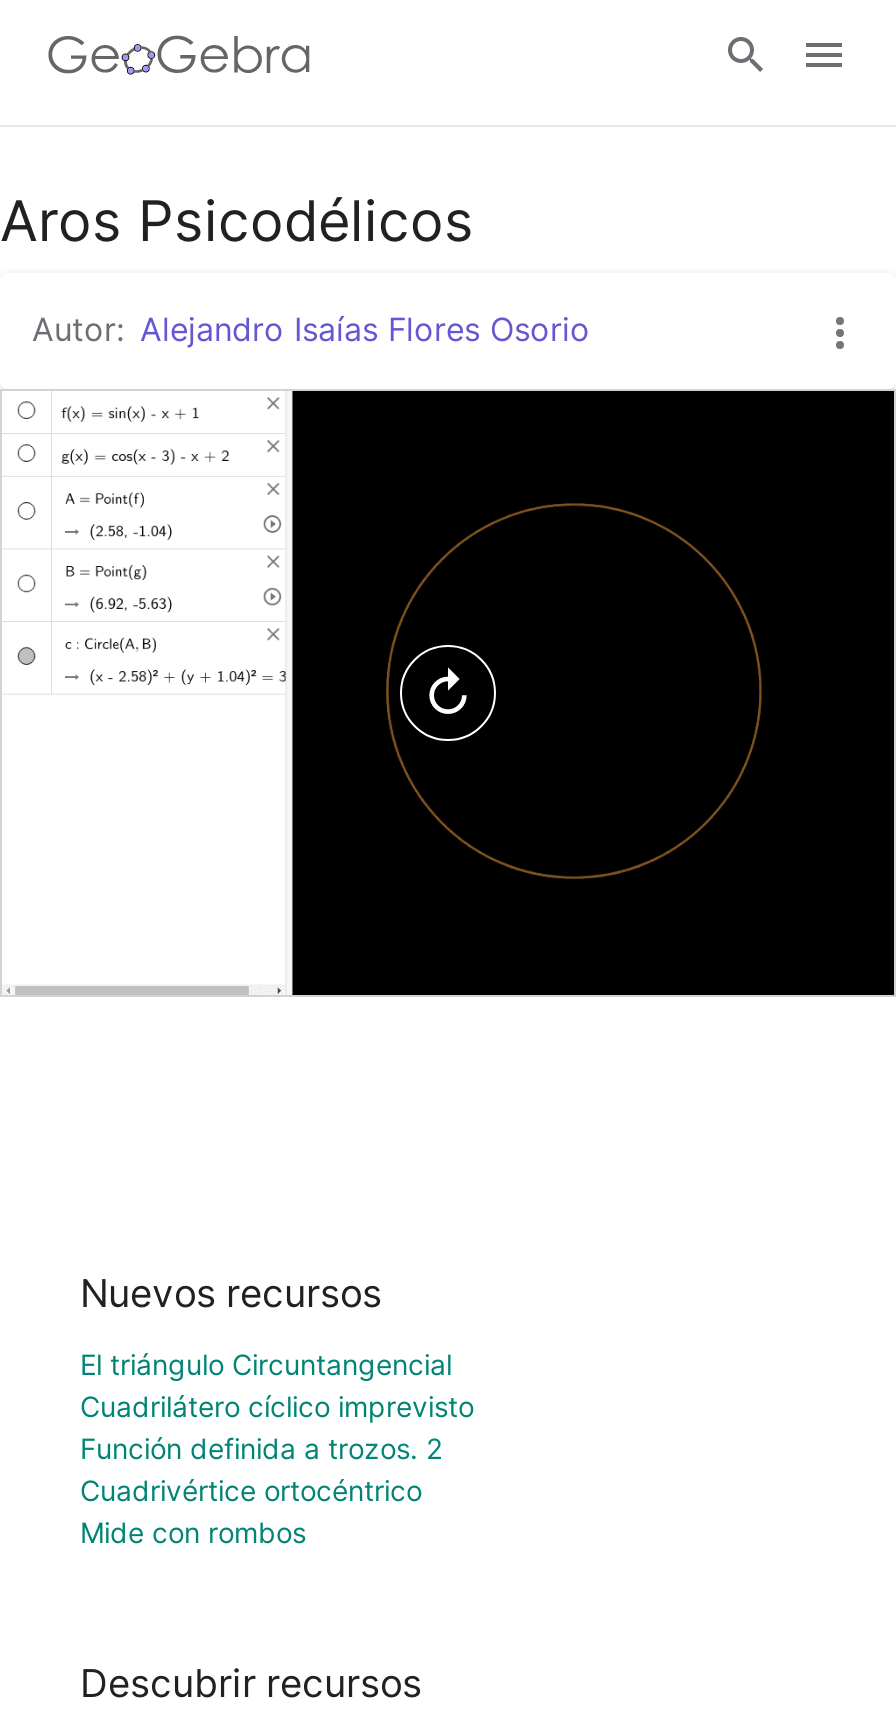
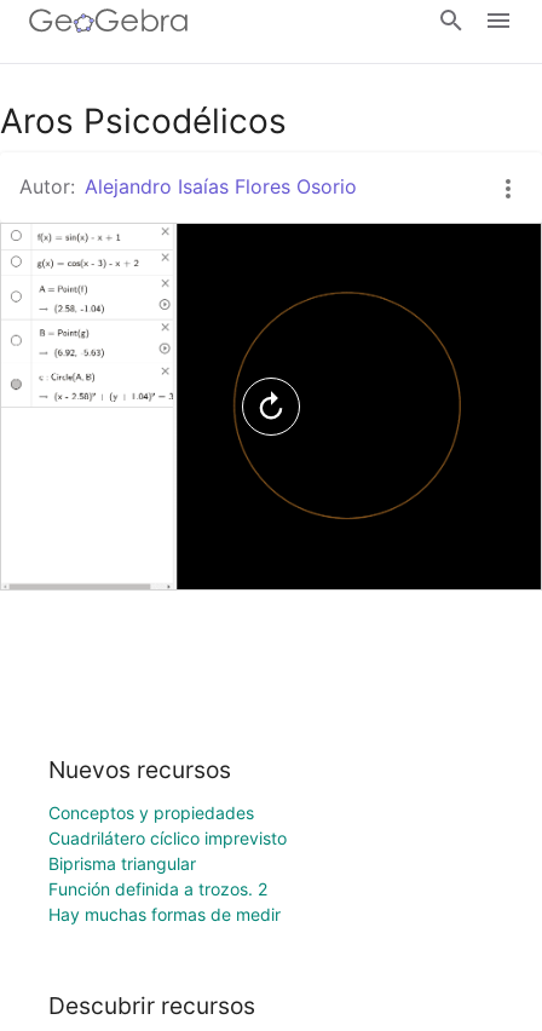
- El triángulo Circuntangencial
+ Conceptos y propiedades

+ Biprisma triangular

moved down: Función definida a trozos. 2

- Cuadrivértice ortocéntrico
- Mide con rombos
+ Hay muchas formas de medir
